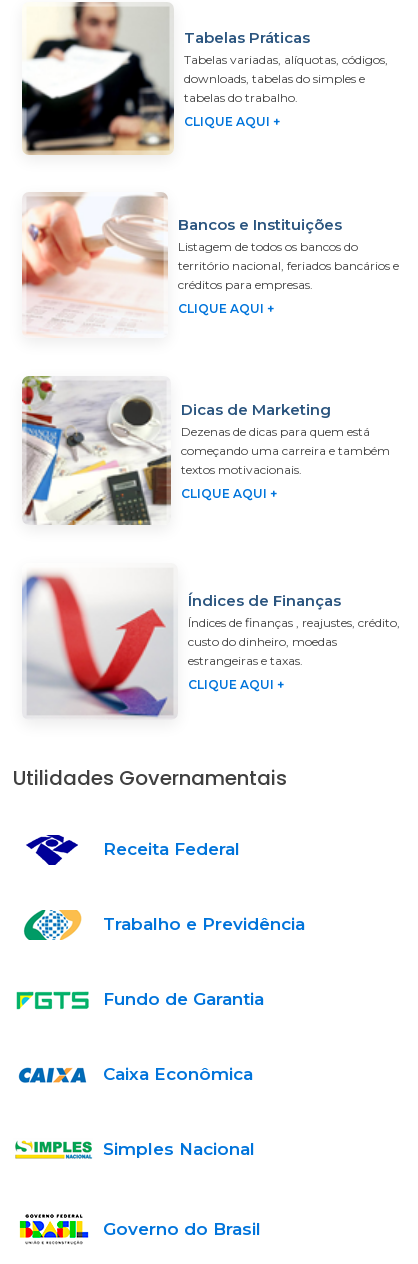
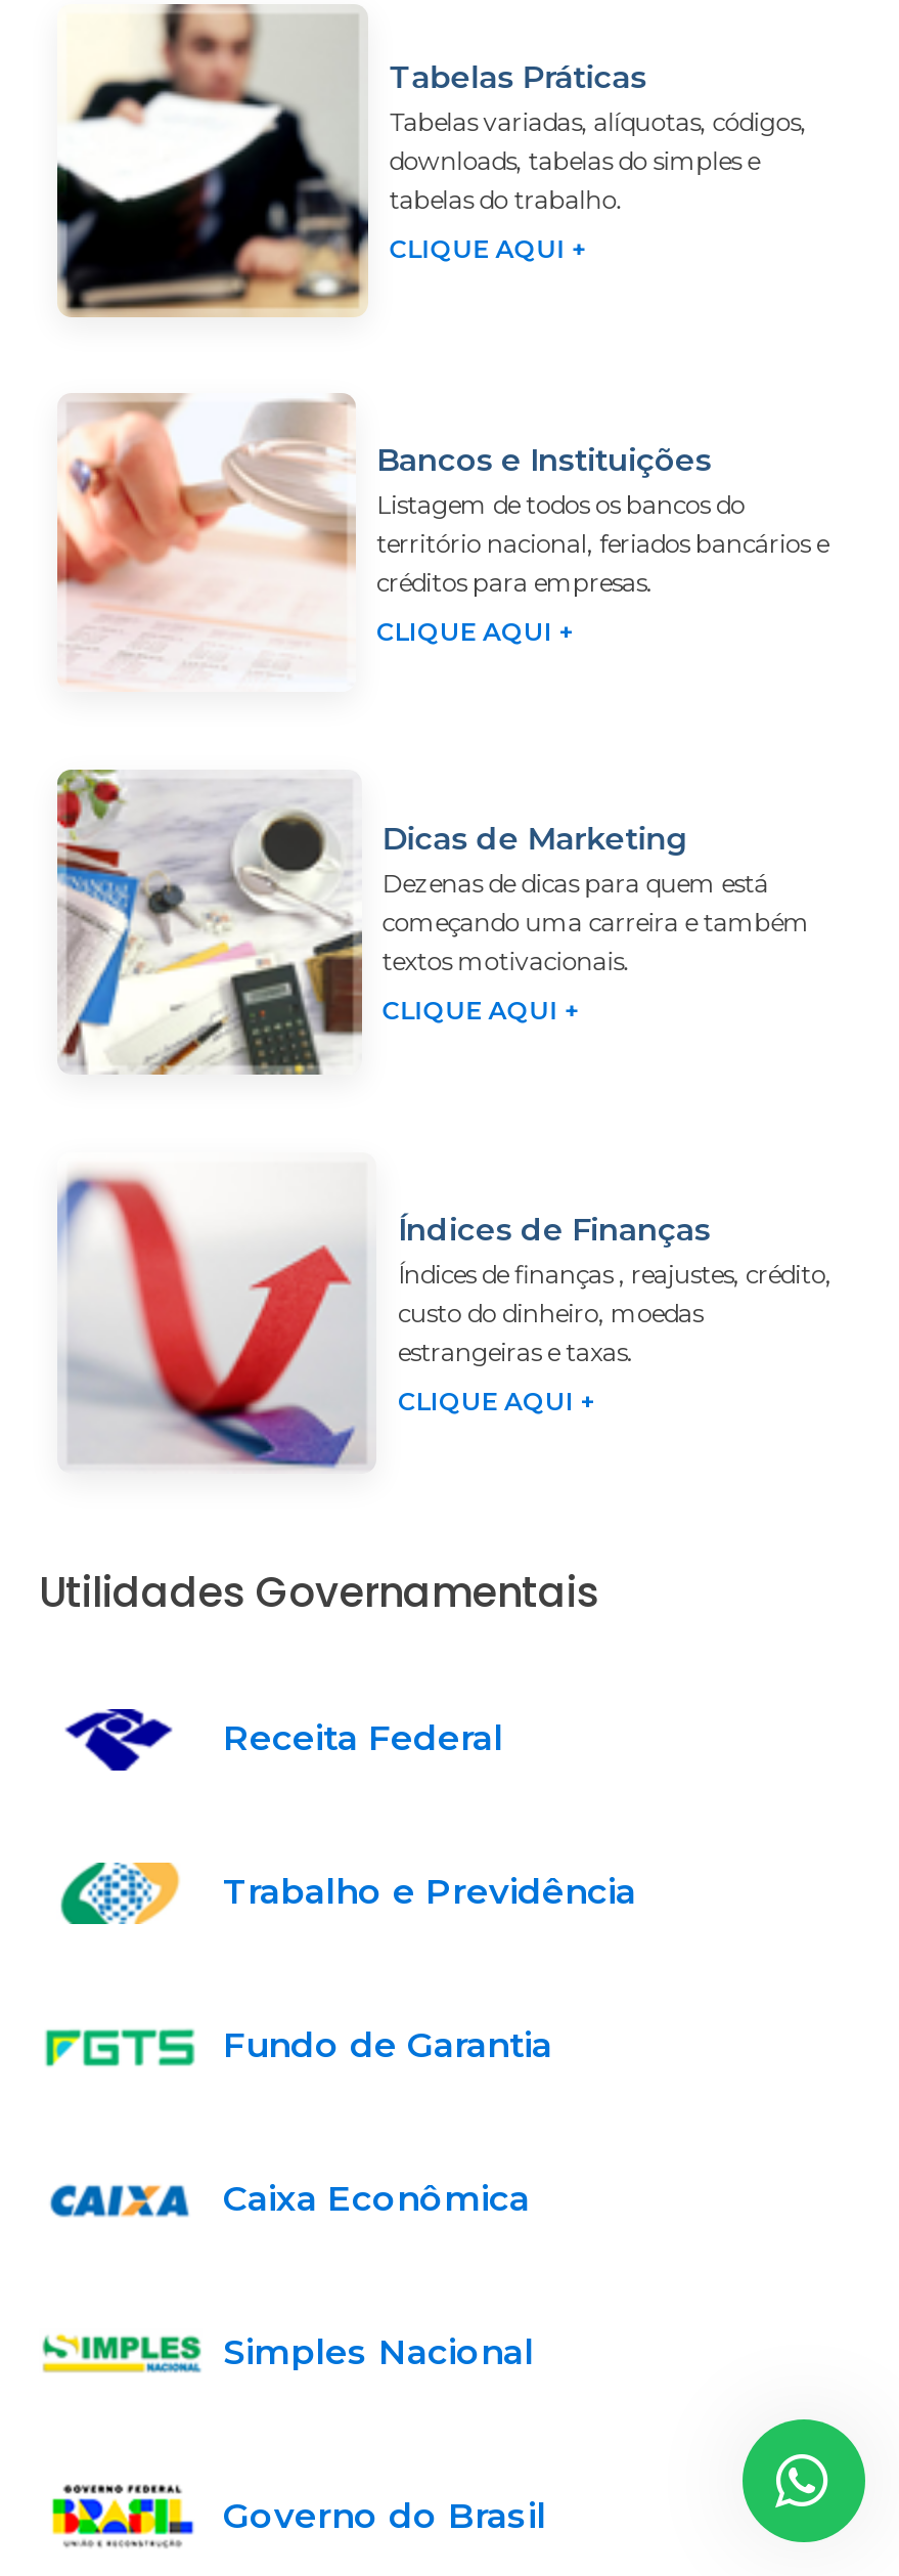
+ [image]
